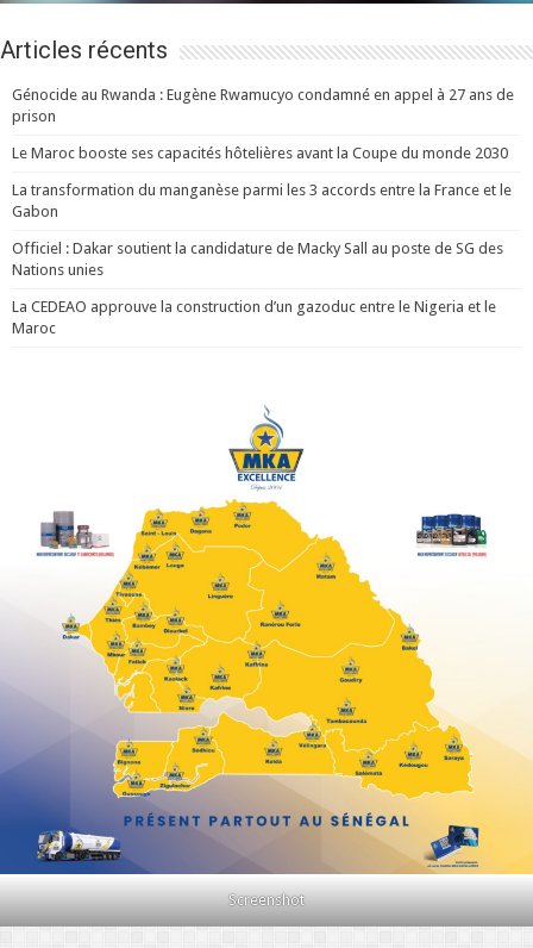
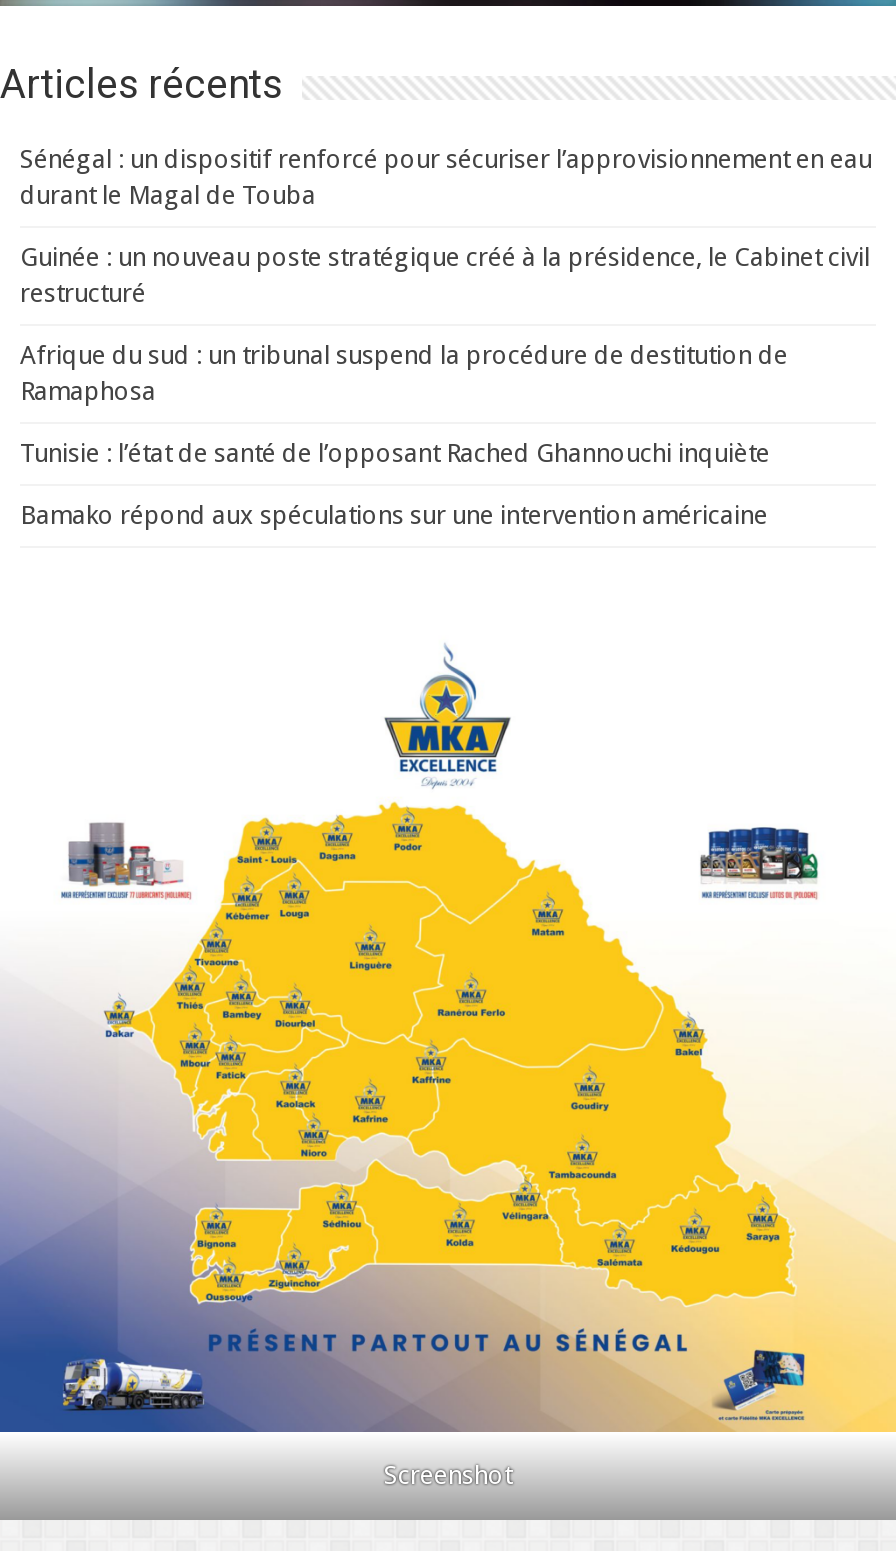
- Génocide au Rwanda : Eugène Rwamucyo condamné en appel à 27 ans de
- prison
+ Sénégal : un dispositif renforcé pour sécuriser l’approvisionnement en eau
+ durant le Magal de Touba

- Le Maroc booste ses capacités hôtelières avant la Coupe du monde 2030
+ Guinée : un nouveau poste stratégique créé à la présidence, le Cabinet civil
+ restructuré

- La transformation du manganèse parmi les 3 accords entre la France et le
- Gabon
+ Afrique du sud : un tribunal suspend la procédure de destitution de
+ Ramaphosa

- Officiel : Dakar soutient la candidature de Macky Sall au poste de SG des
- Nations unies
+ Tunisie : l’état de santé de l’opposant Rached Ghannouchi inquiète

- La CEDEAO approuve la construction d’un gazoduc entre le Nigeria et le
- Maroc
+ Bamako répond aux spéculations sur une intervention américaine
